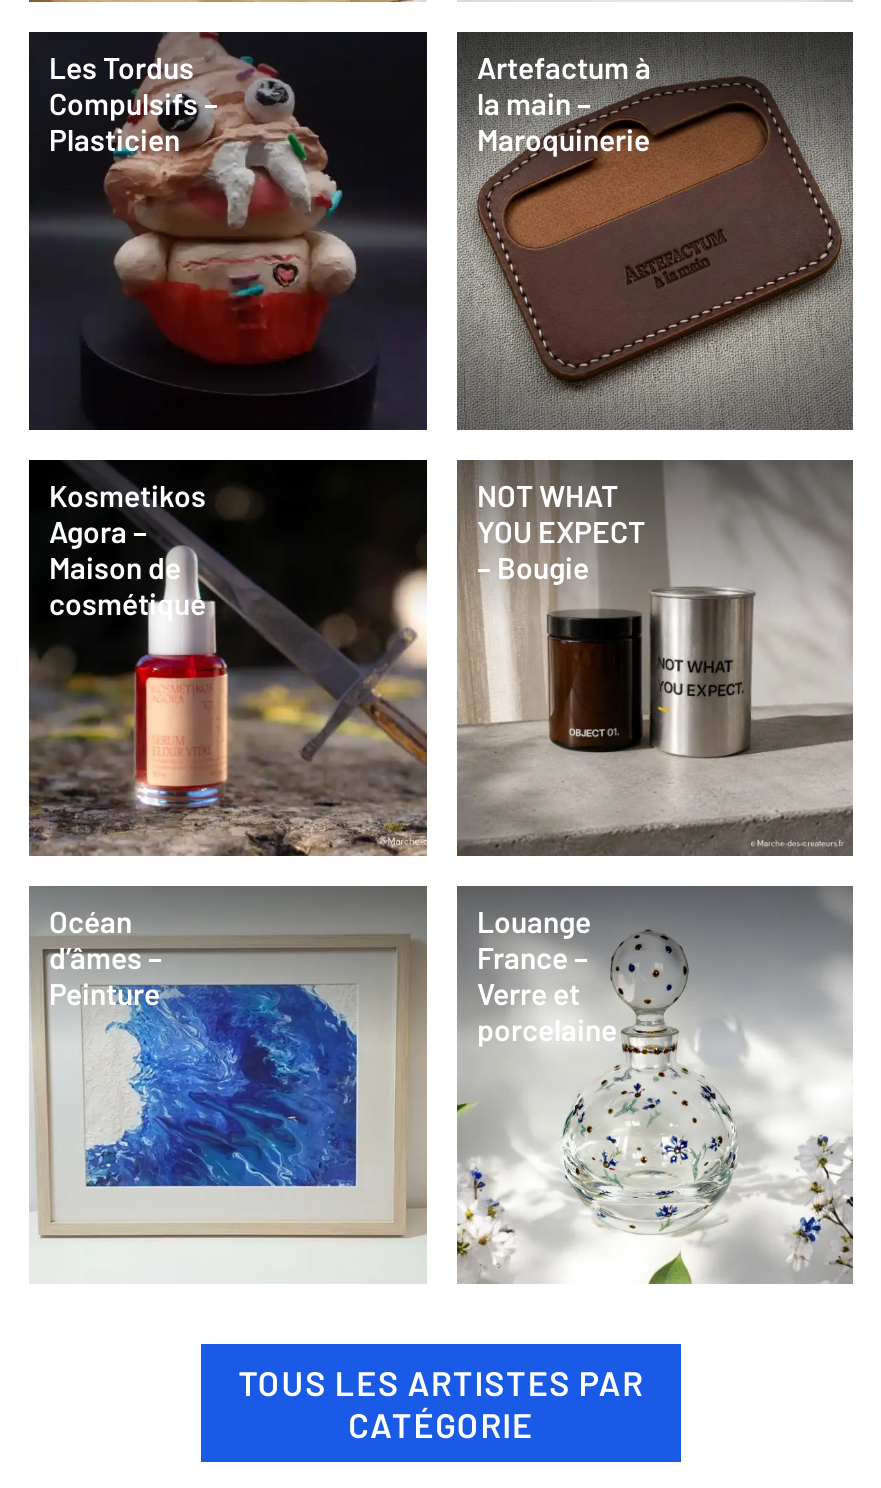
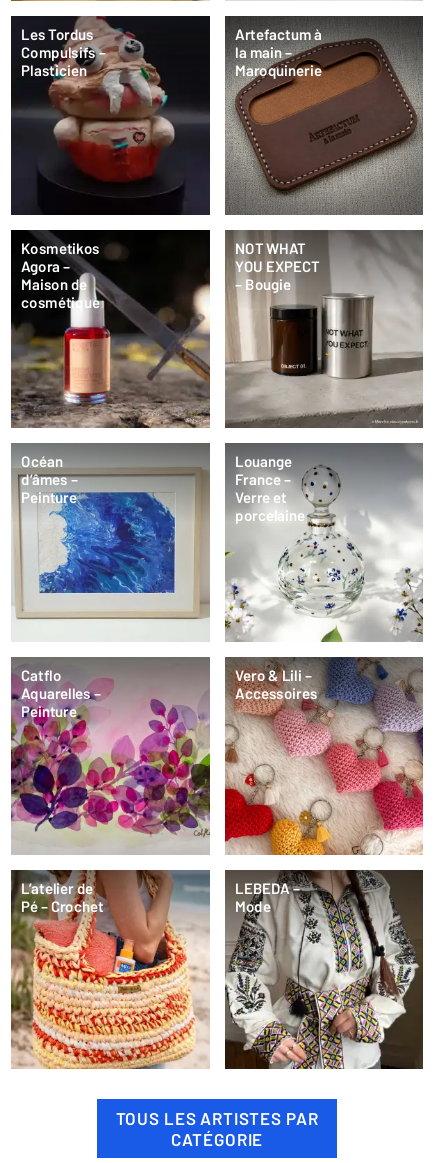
+ [image]
+ Catflo
+ Aquarelles –
+ Peinture

+ [image]
+ L’atelier de
+ Pé – Crochet

+ [image]
+ Vero & Lili –
+ Accessoires

+ [image]
+ LEBEDA –
+ Mode
